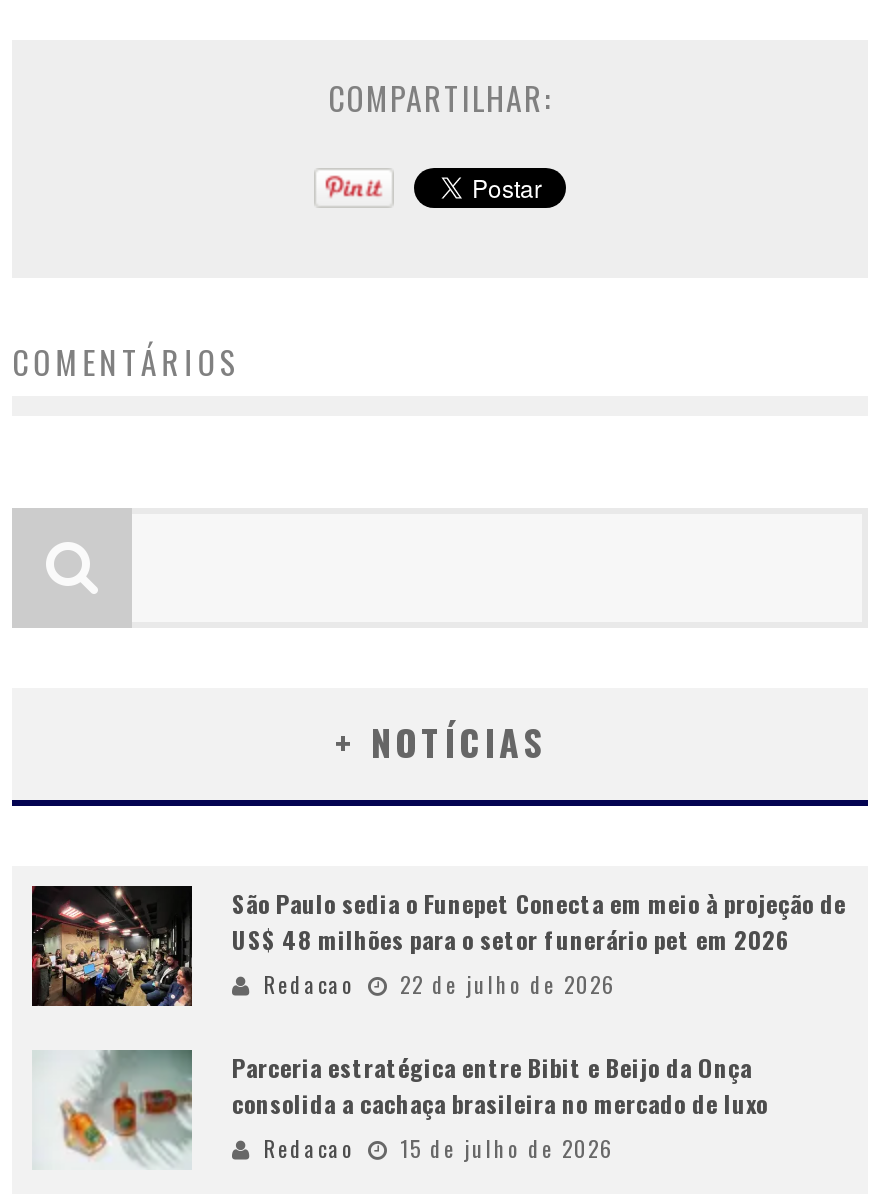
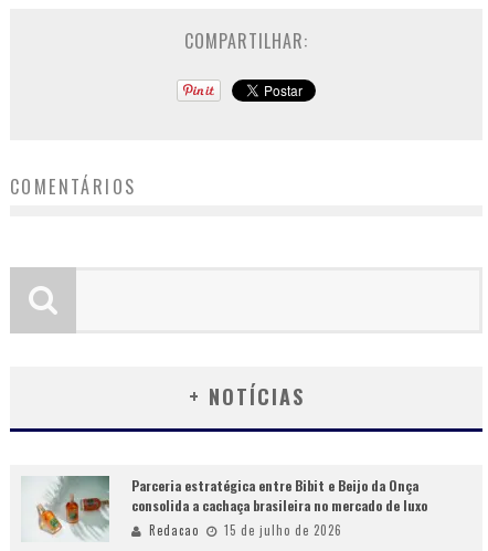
- [image]
- São Paulo sedia o Funepet Conecta em meio à projeção de
- US$ 48 milhões para o setor funerário pet em 2026
- Redacao
- 22 de julho de 2026
